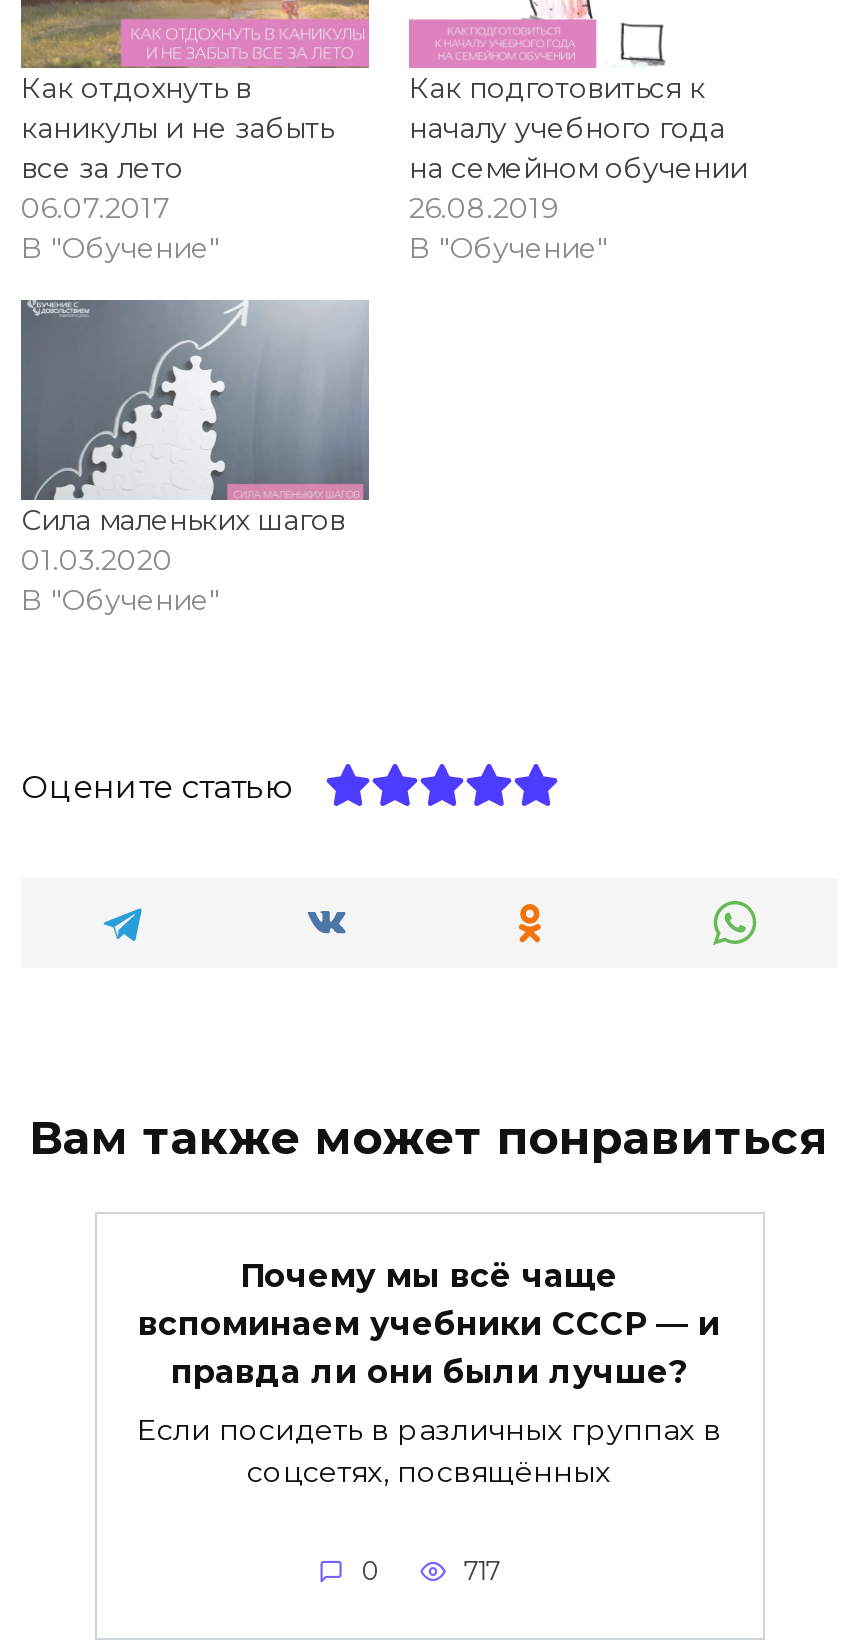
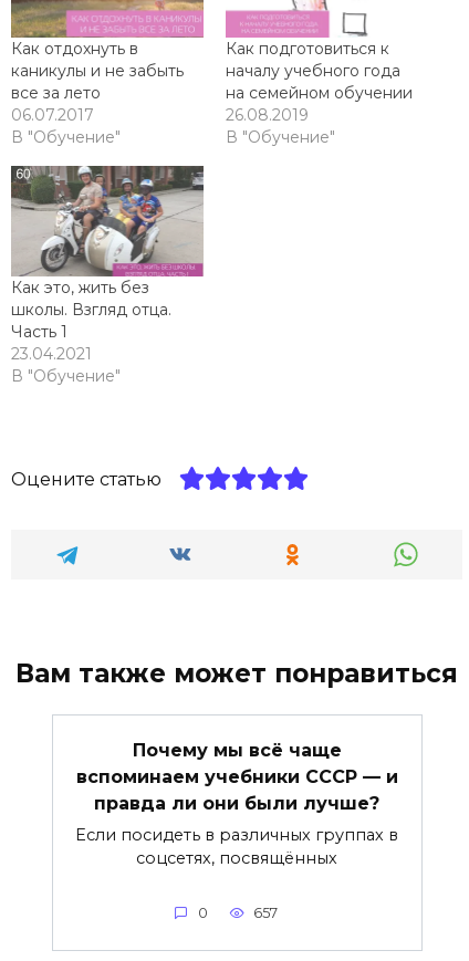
- [image]
- Сила маленьких шагов
- 01.03.2020
+ [image]
+ Как это, жить без
+ школы. Взгляд отца.
+ Часть 1
+ 23.04.2021

- 717
+ 657
